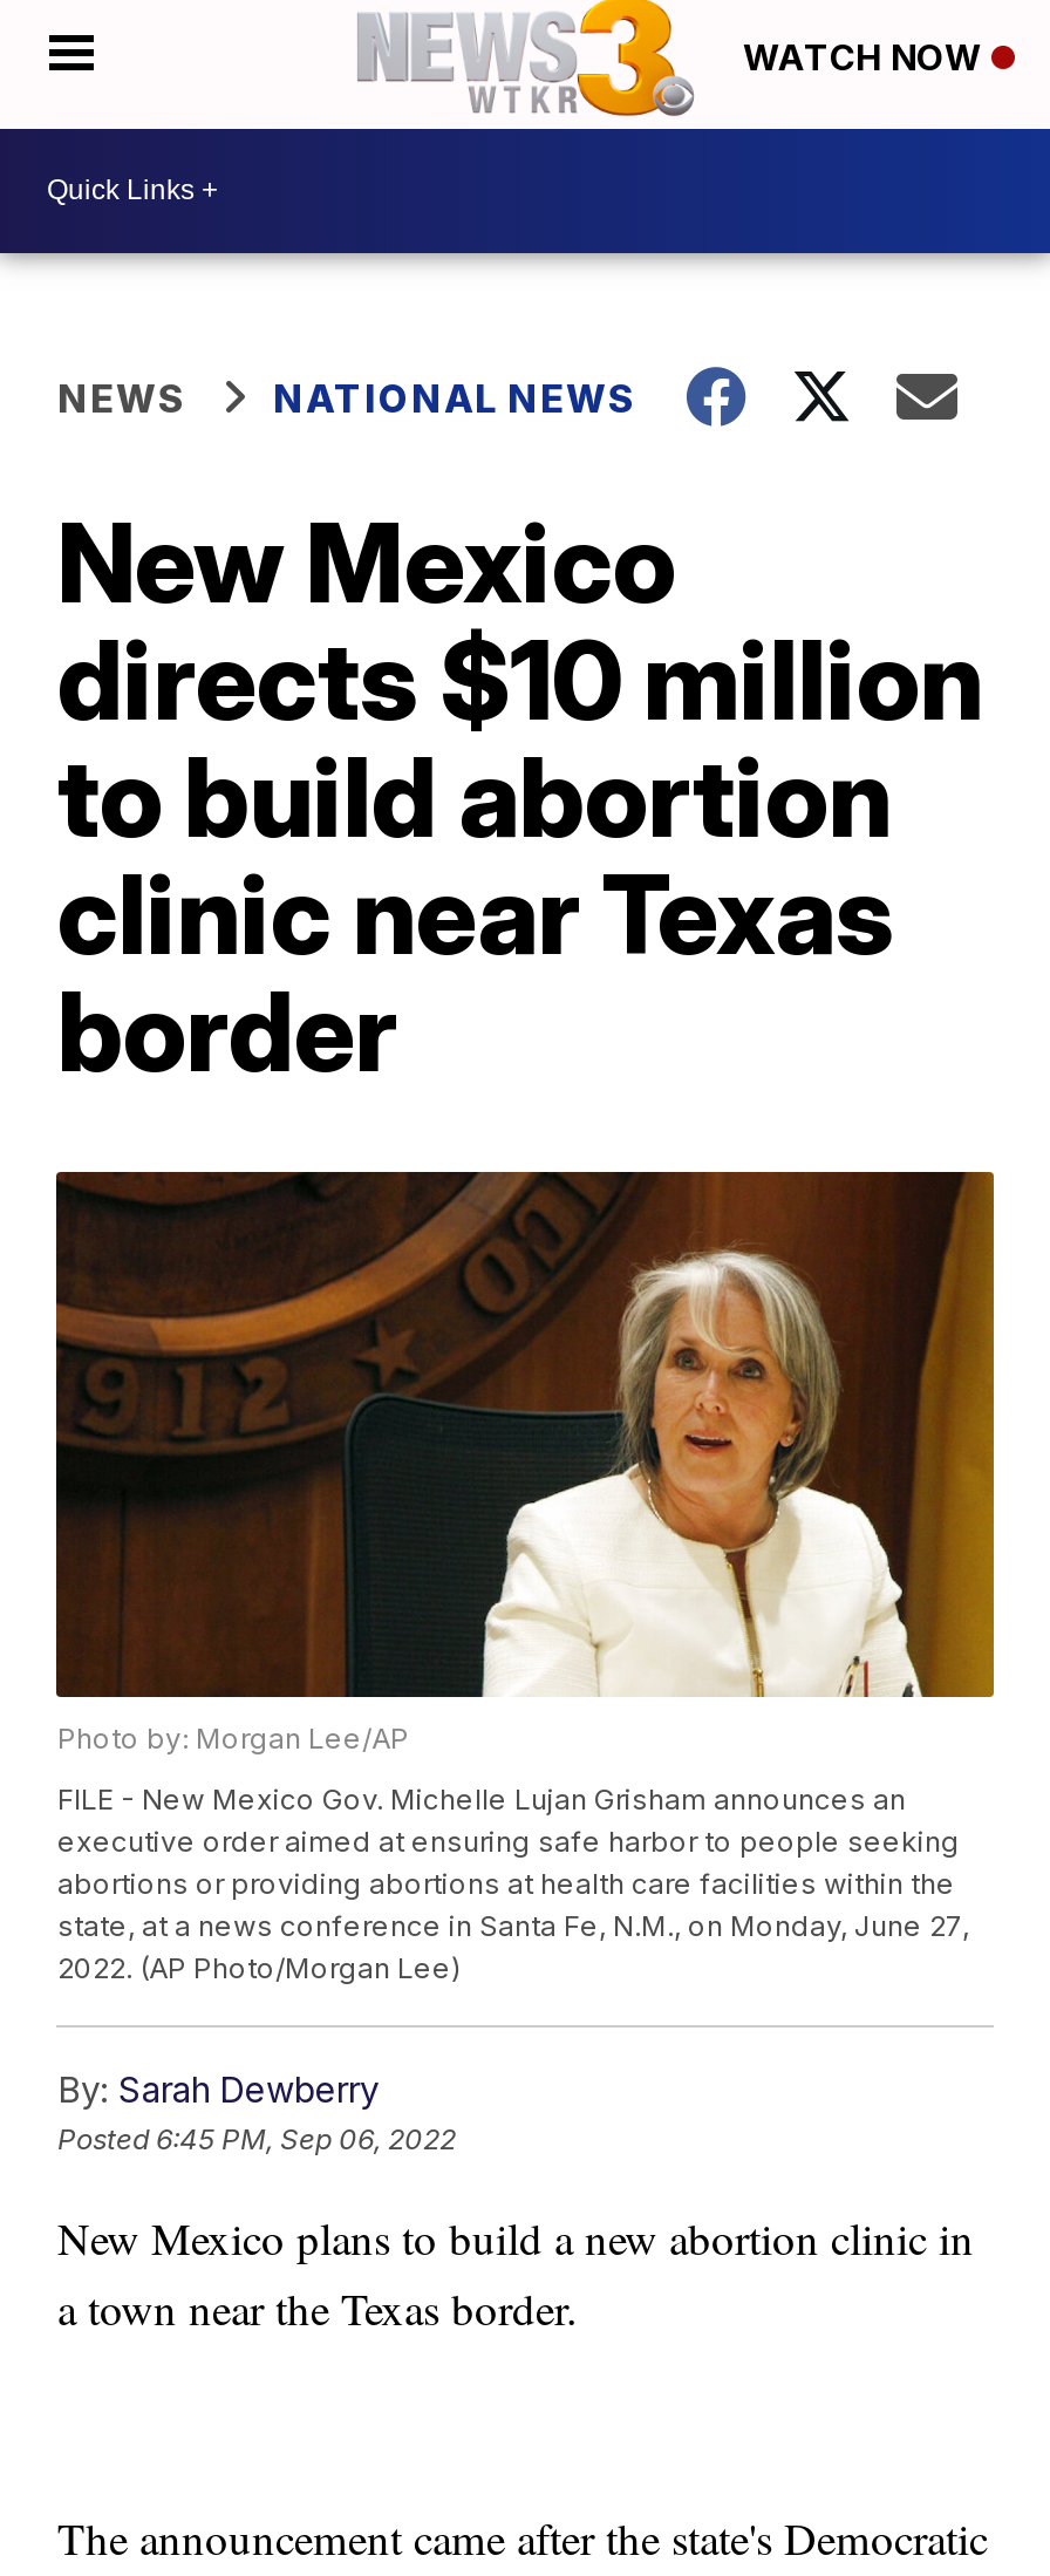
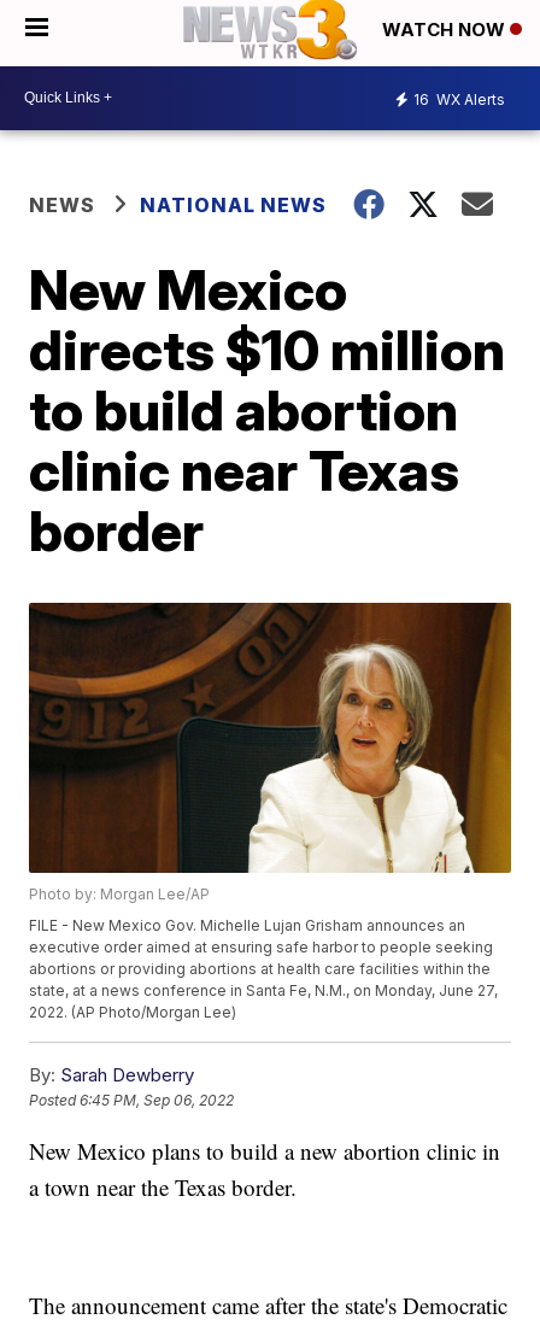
+ 16 WX Alerts
